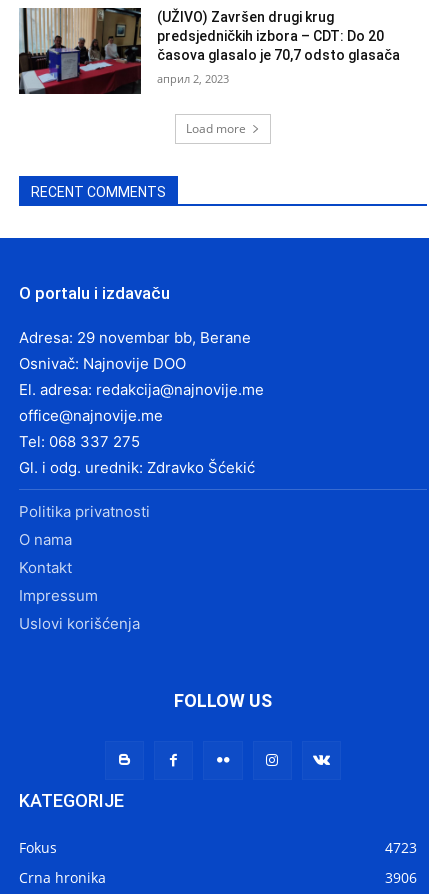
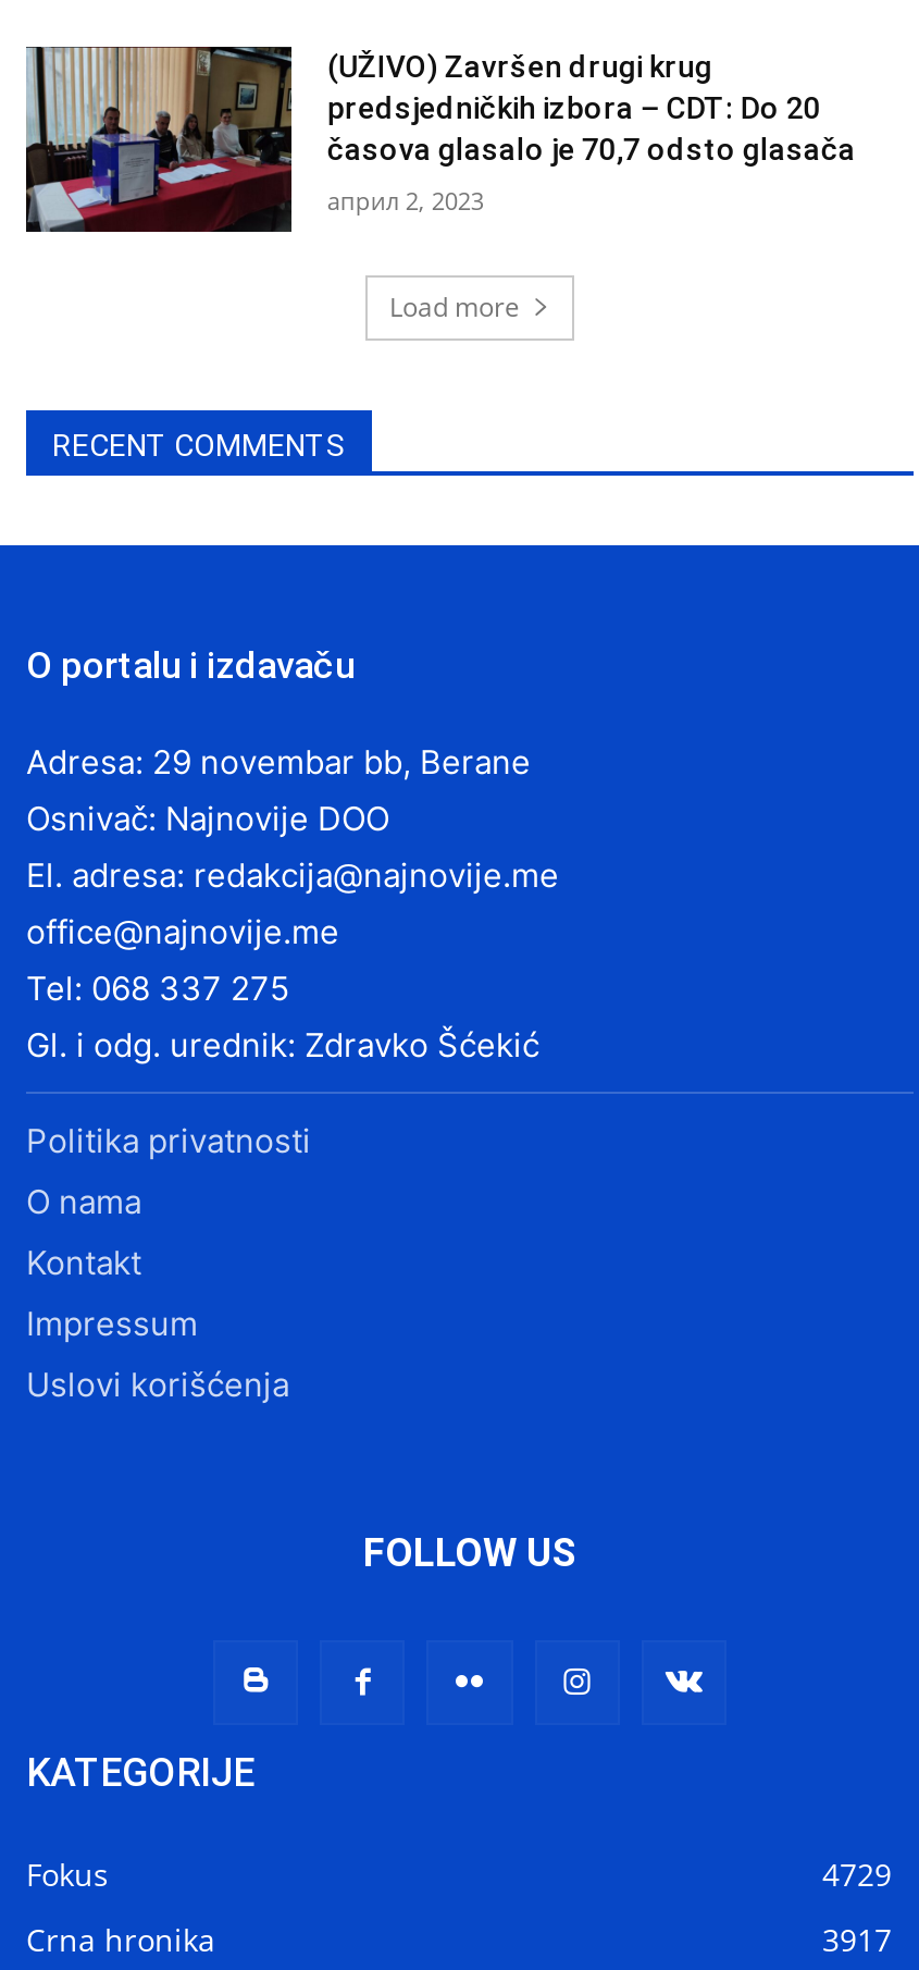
- 4723
+ 4729

- 3906
+ 3917
